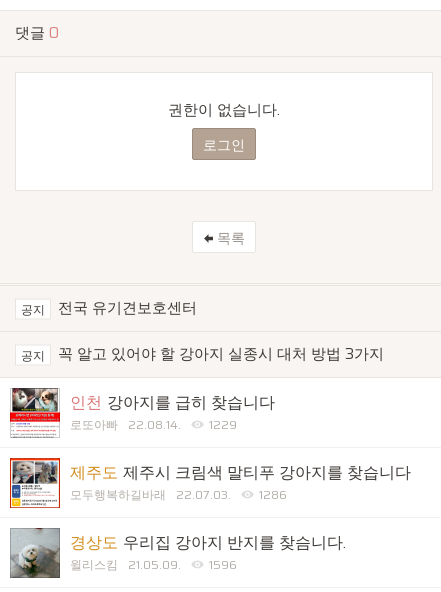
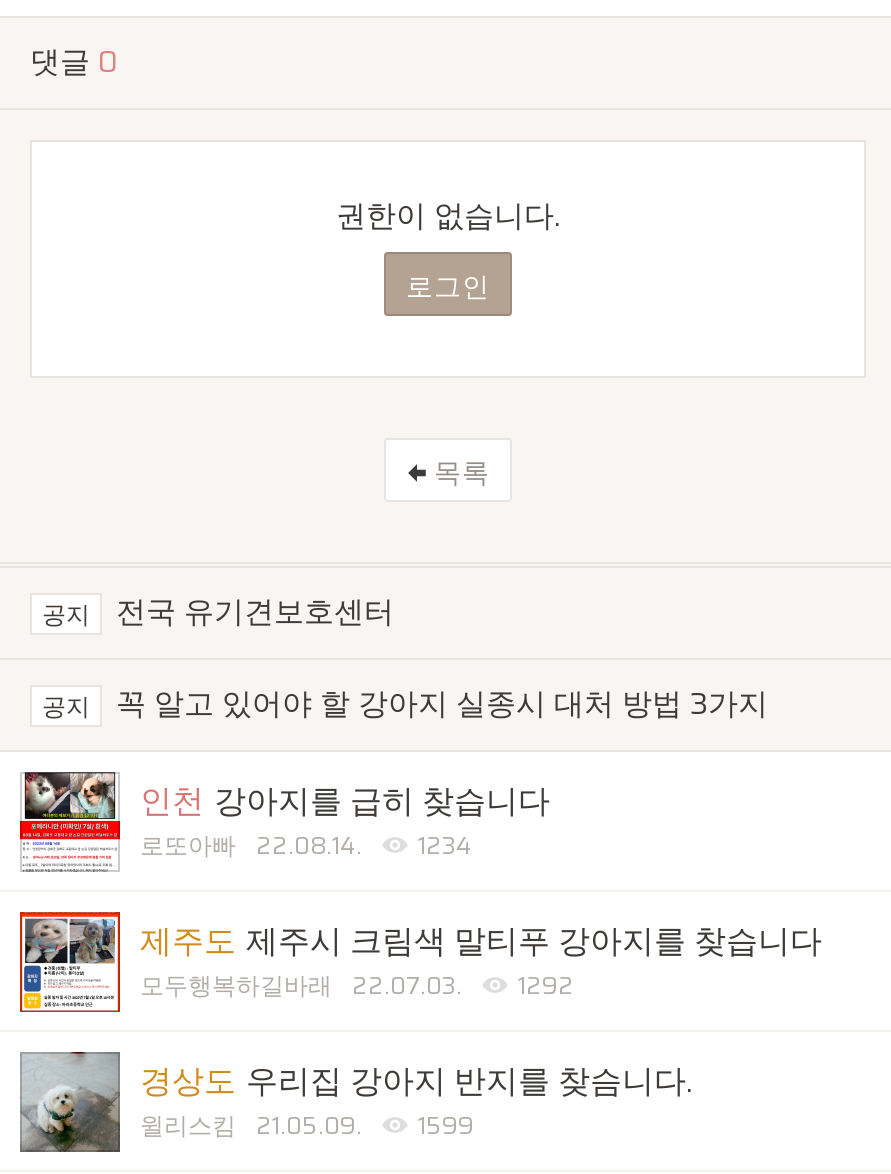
- 로또아빠 22.08.14. 1229
+ 로또아빠 22.08.14. 1234

- 모두행복하길바래 22.07.03. 1286
+ 모두행복하길바래 22.07.03. 1292

- 윌리스킴 21.05.09. 1596
+ 윌리스킴 21.05.09. 1599
